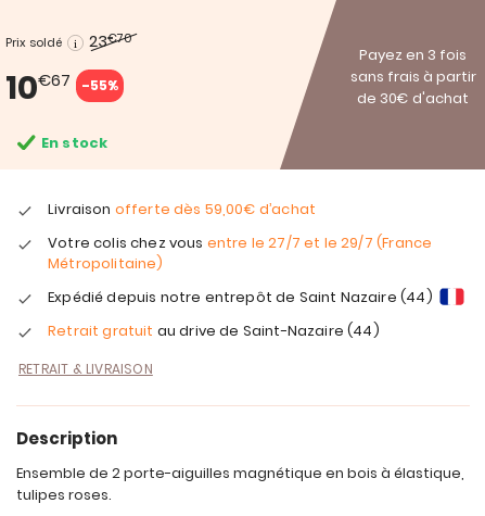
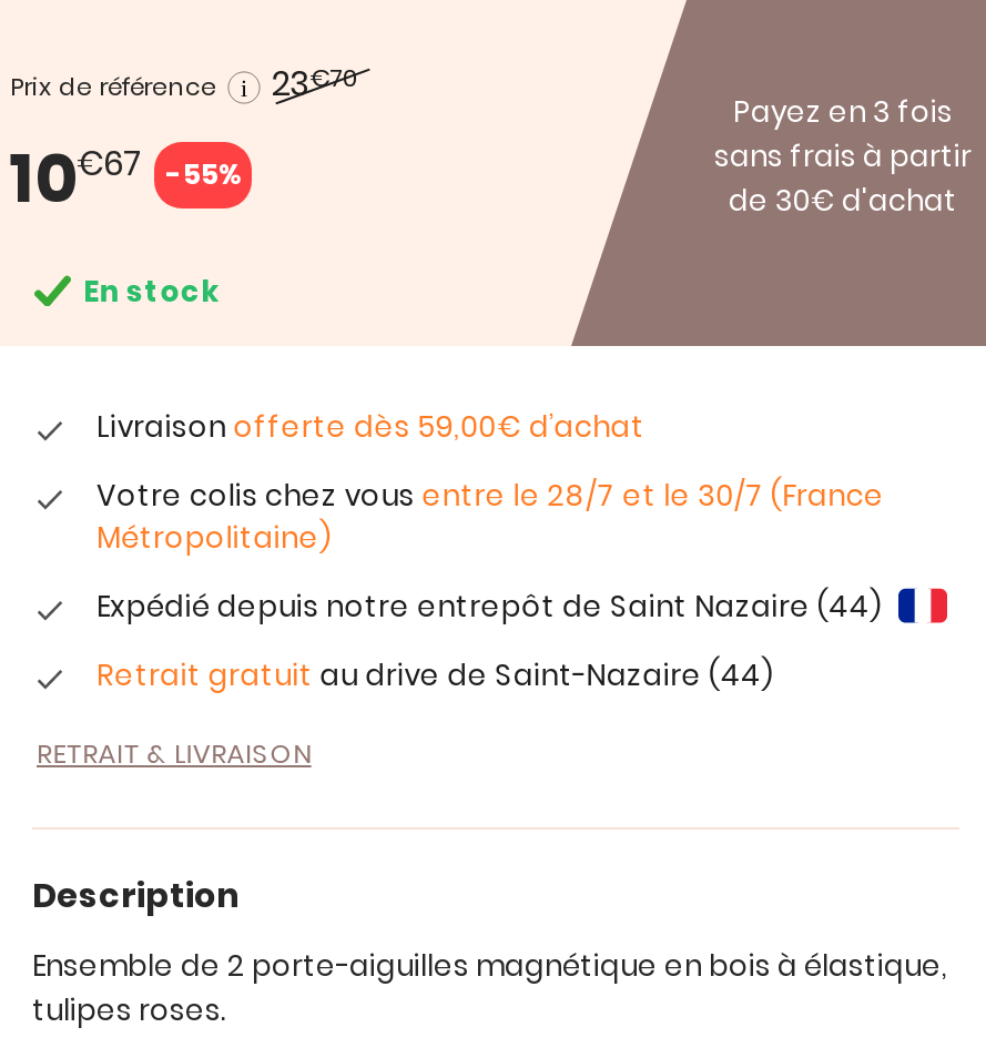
- Prix soldé
+ Prix de référence

- Votre colis chez vous entre le 27/7 et le 29/7 (France
+ Votre colis chez vous entre le 28/7 et le 30/7 (France
